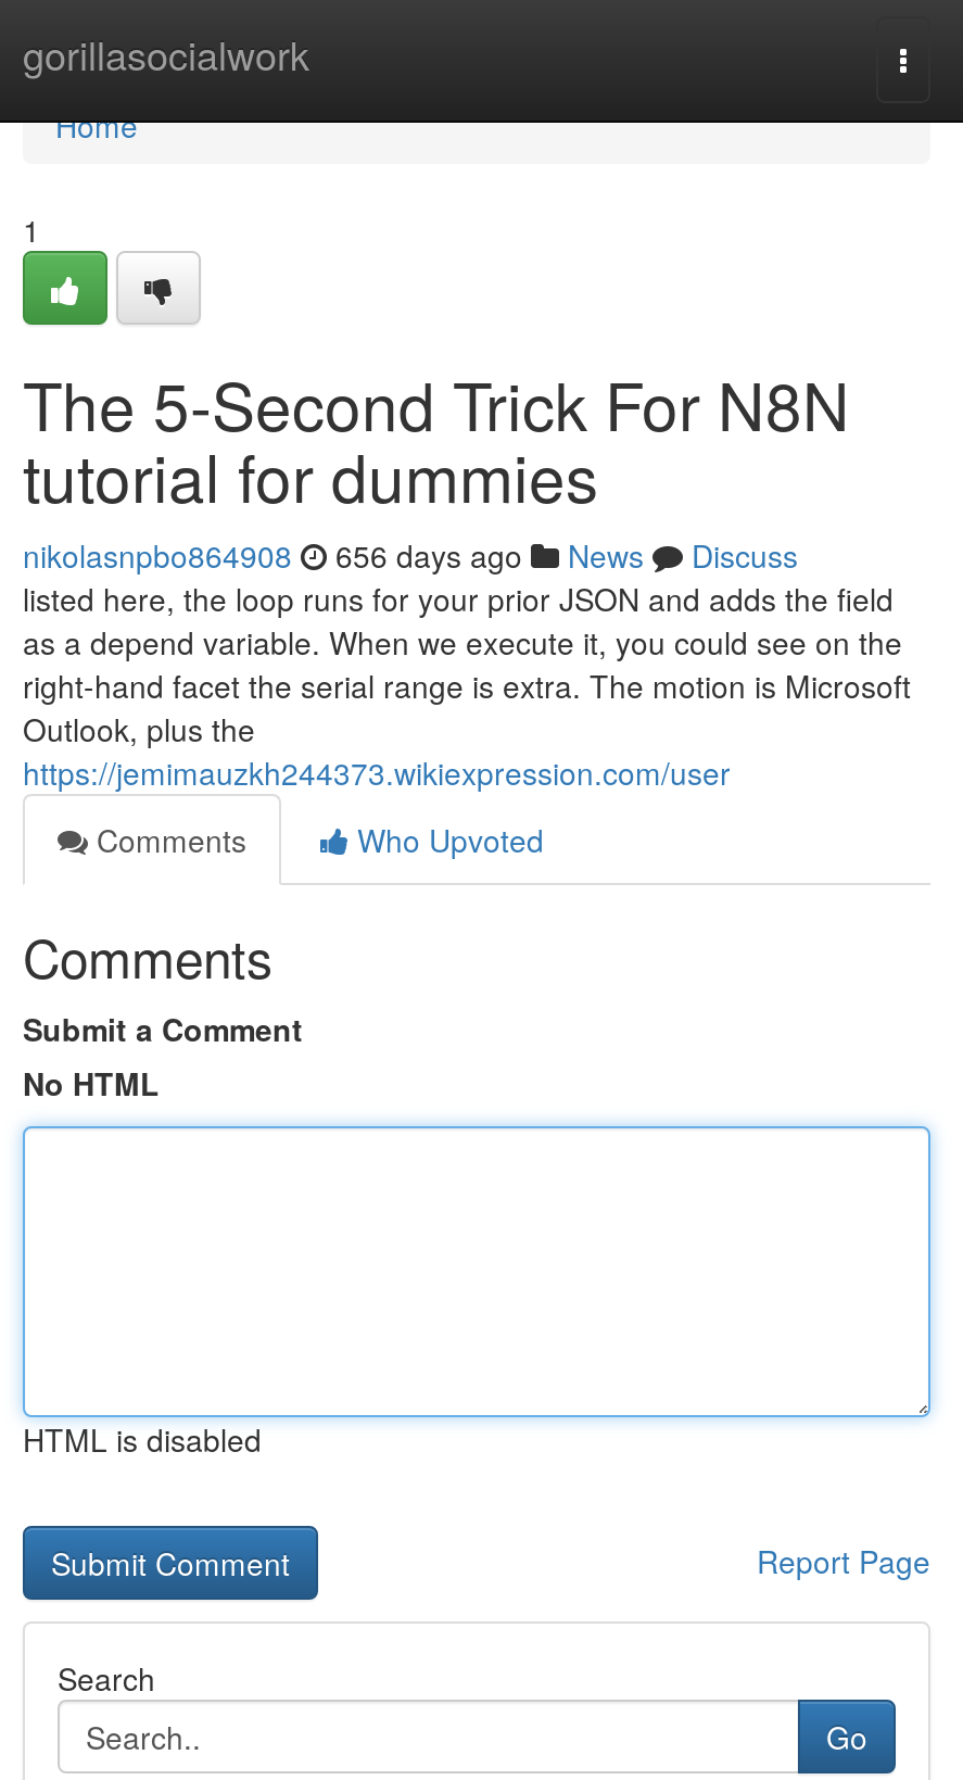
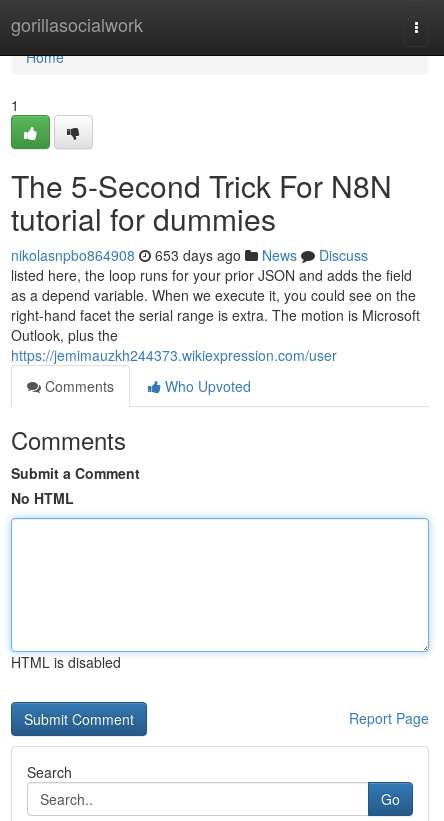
- nikolasnpbo864908 656 days ago News Discuss
+ nikolasnpbo864908 653 days ago News Discuss
